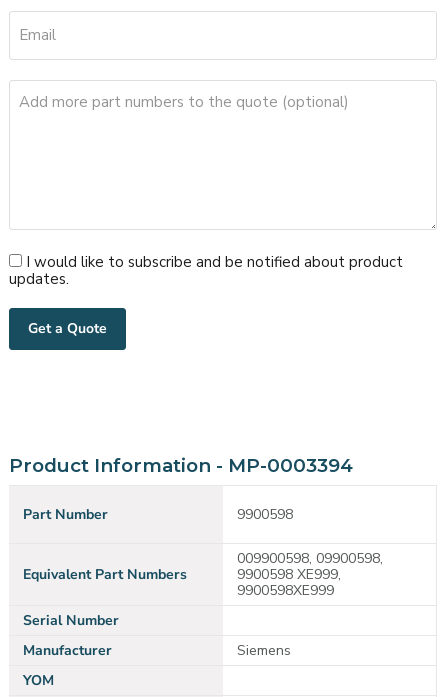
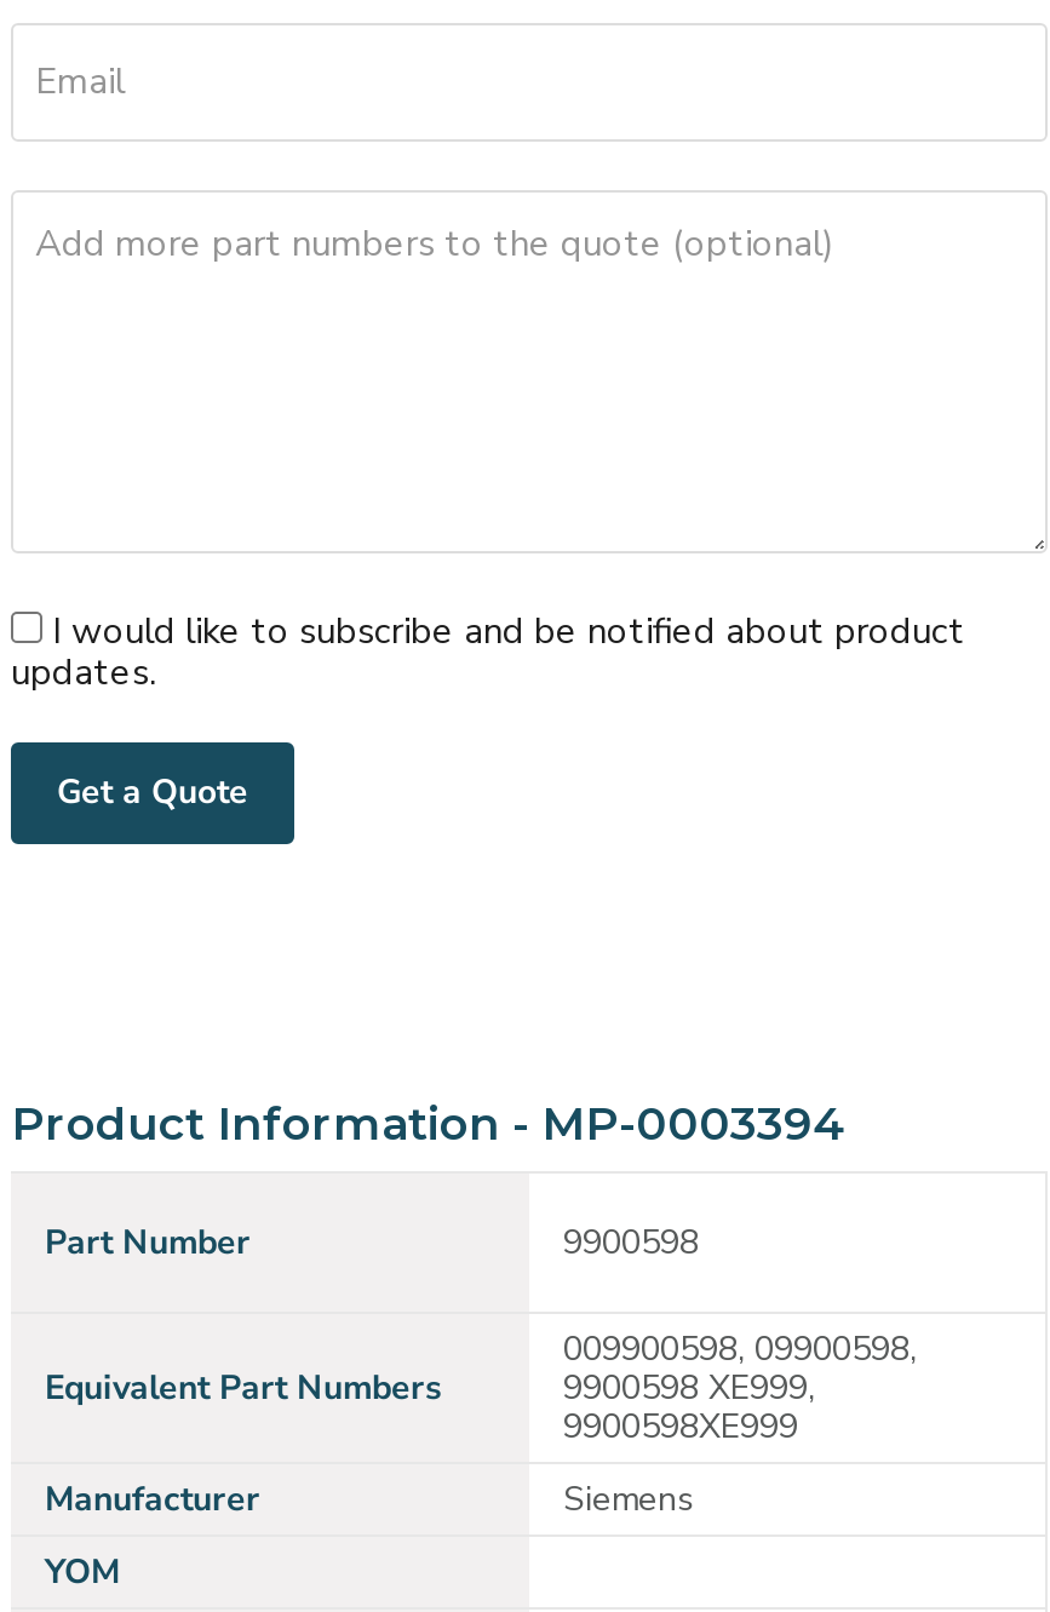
- Serial Number
